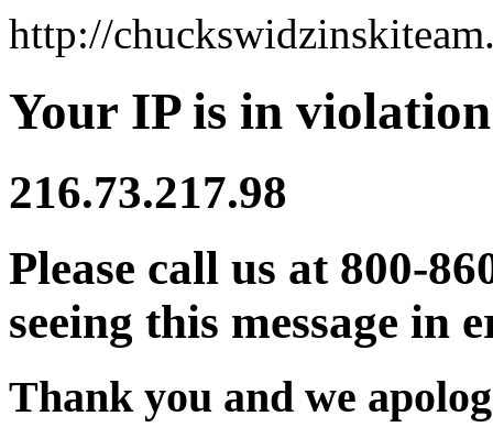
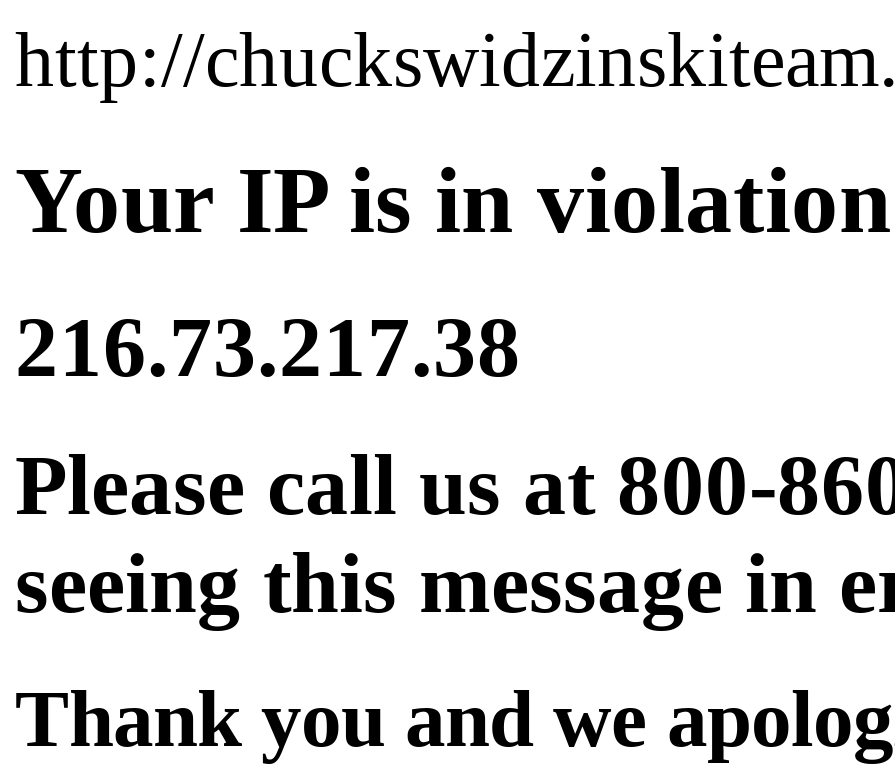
- 216.73.217.98
+ 216.73.217.38
